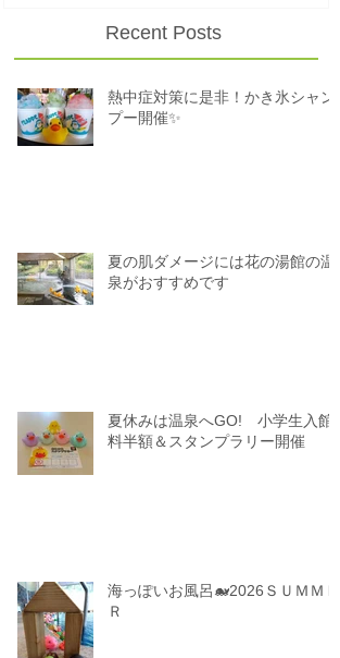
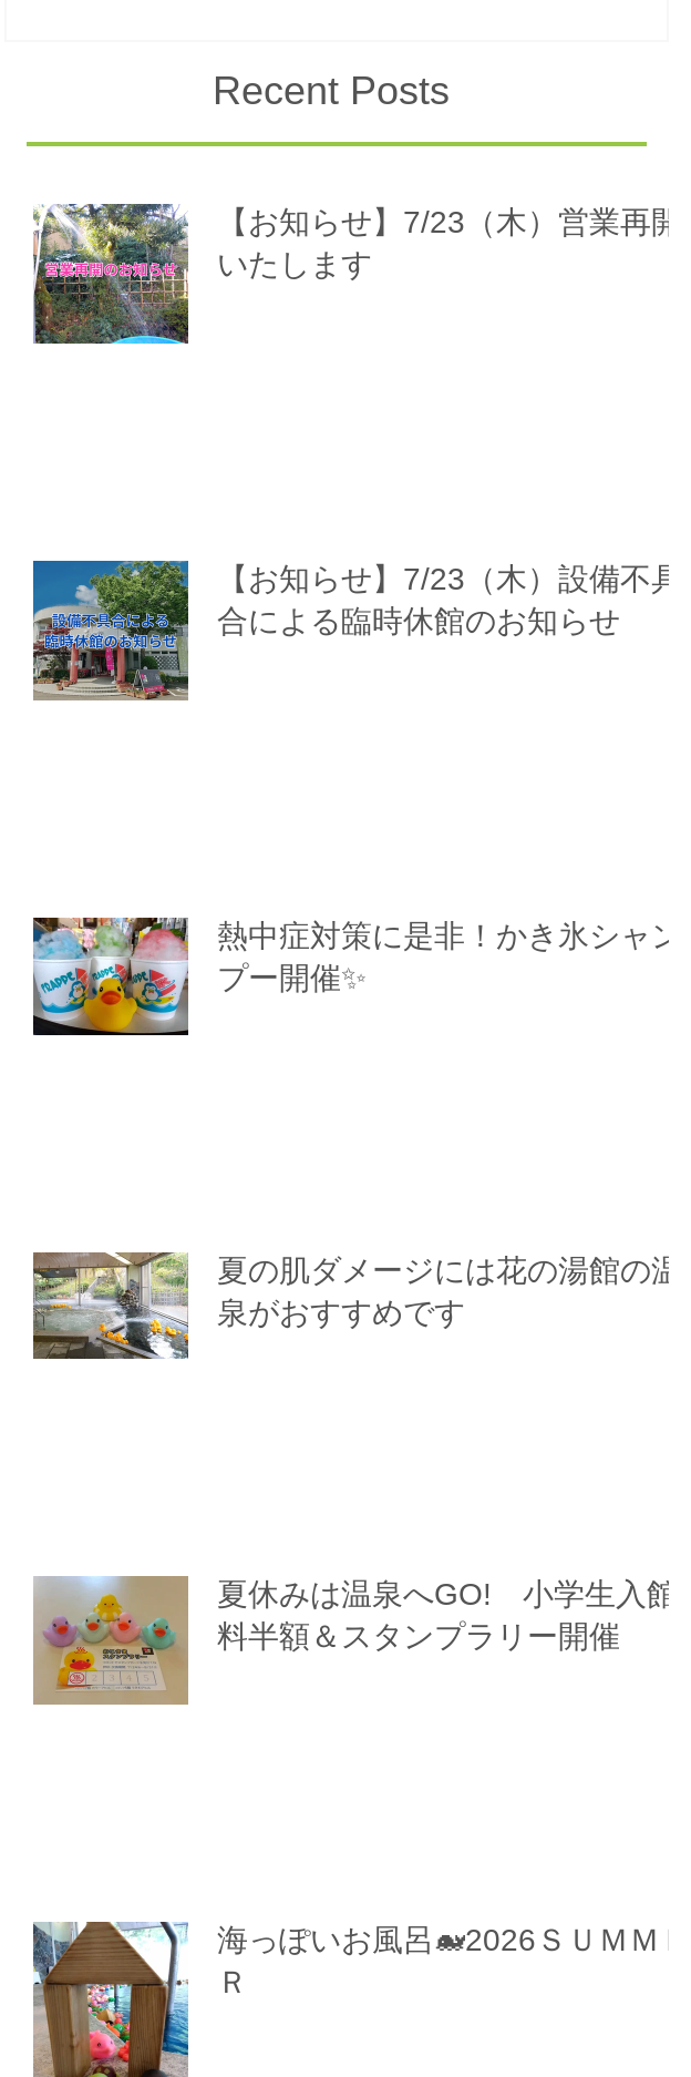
+ [image]
+ 【お知らせ】7/23（木）営業再開
+ いたします

+ [image]
+ 【お知らせ】7/23（木）設備不具
+ 合による臨時休館のお知らせ
